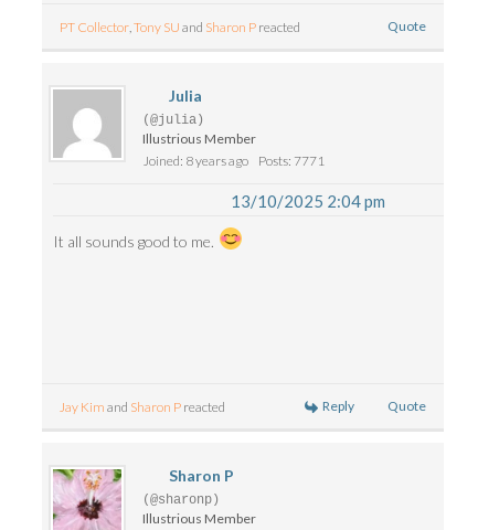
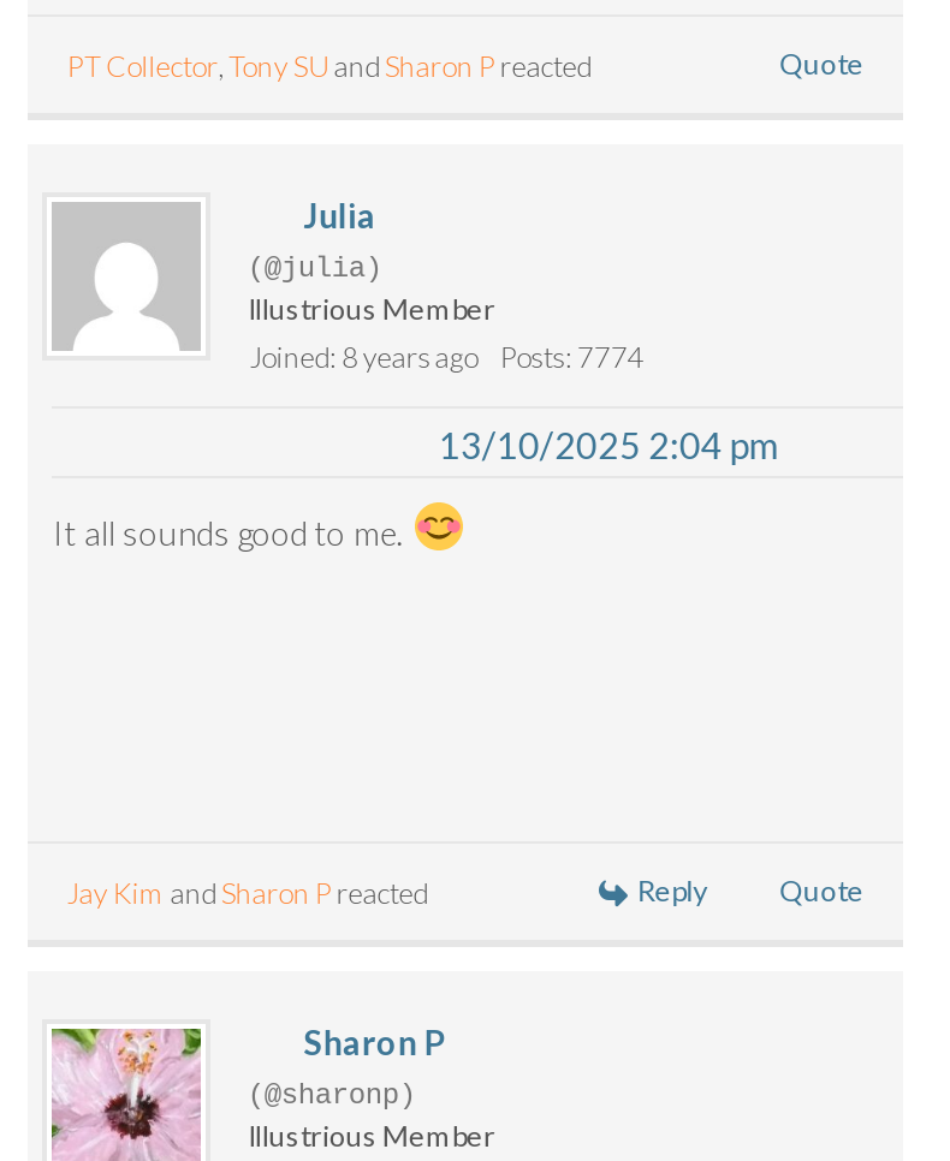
- Joined: 8 years ago Posts: 7771
+ Joined: 8 years ago Posts: 7774
